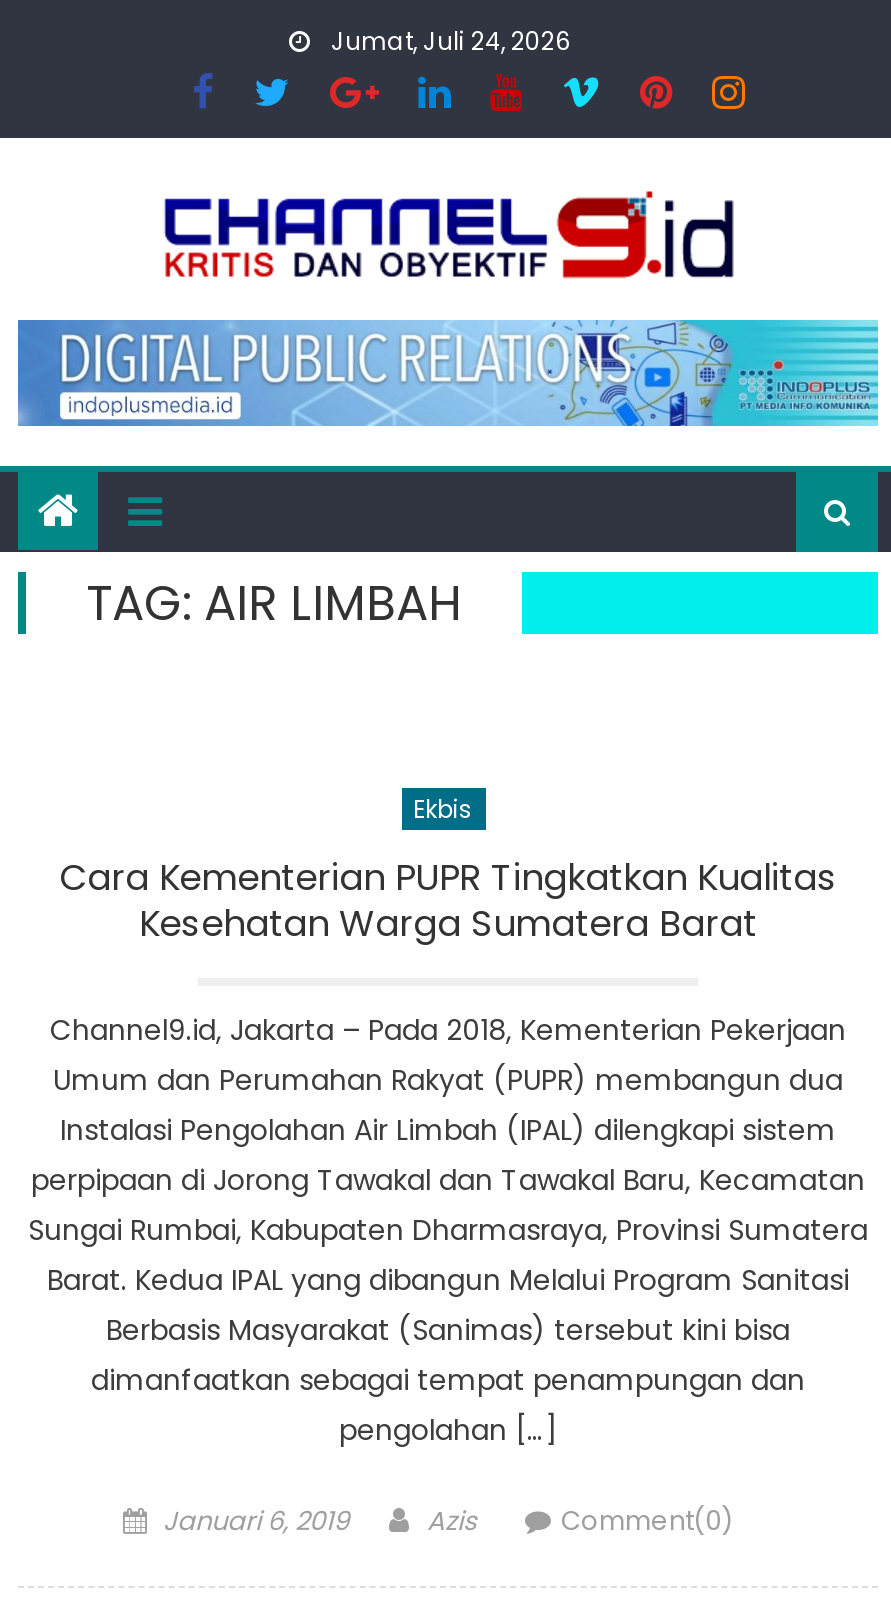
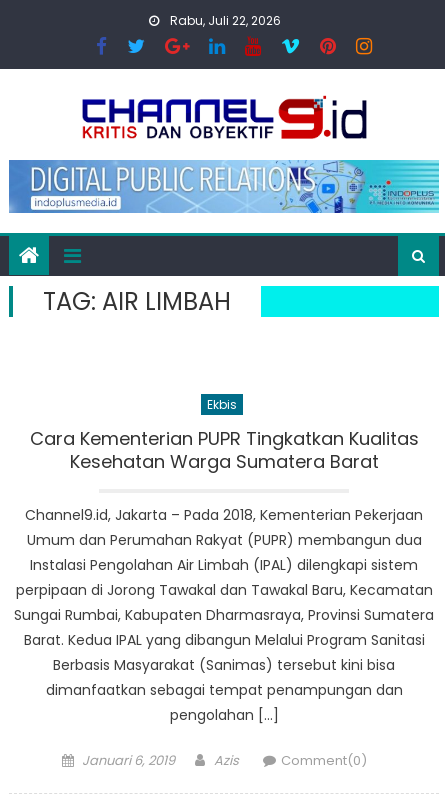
- Jumat, Juli 24, 2026
+ Rabu, Juli 22, 2026
